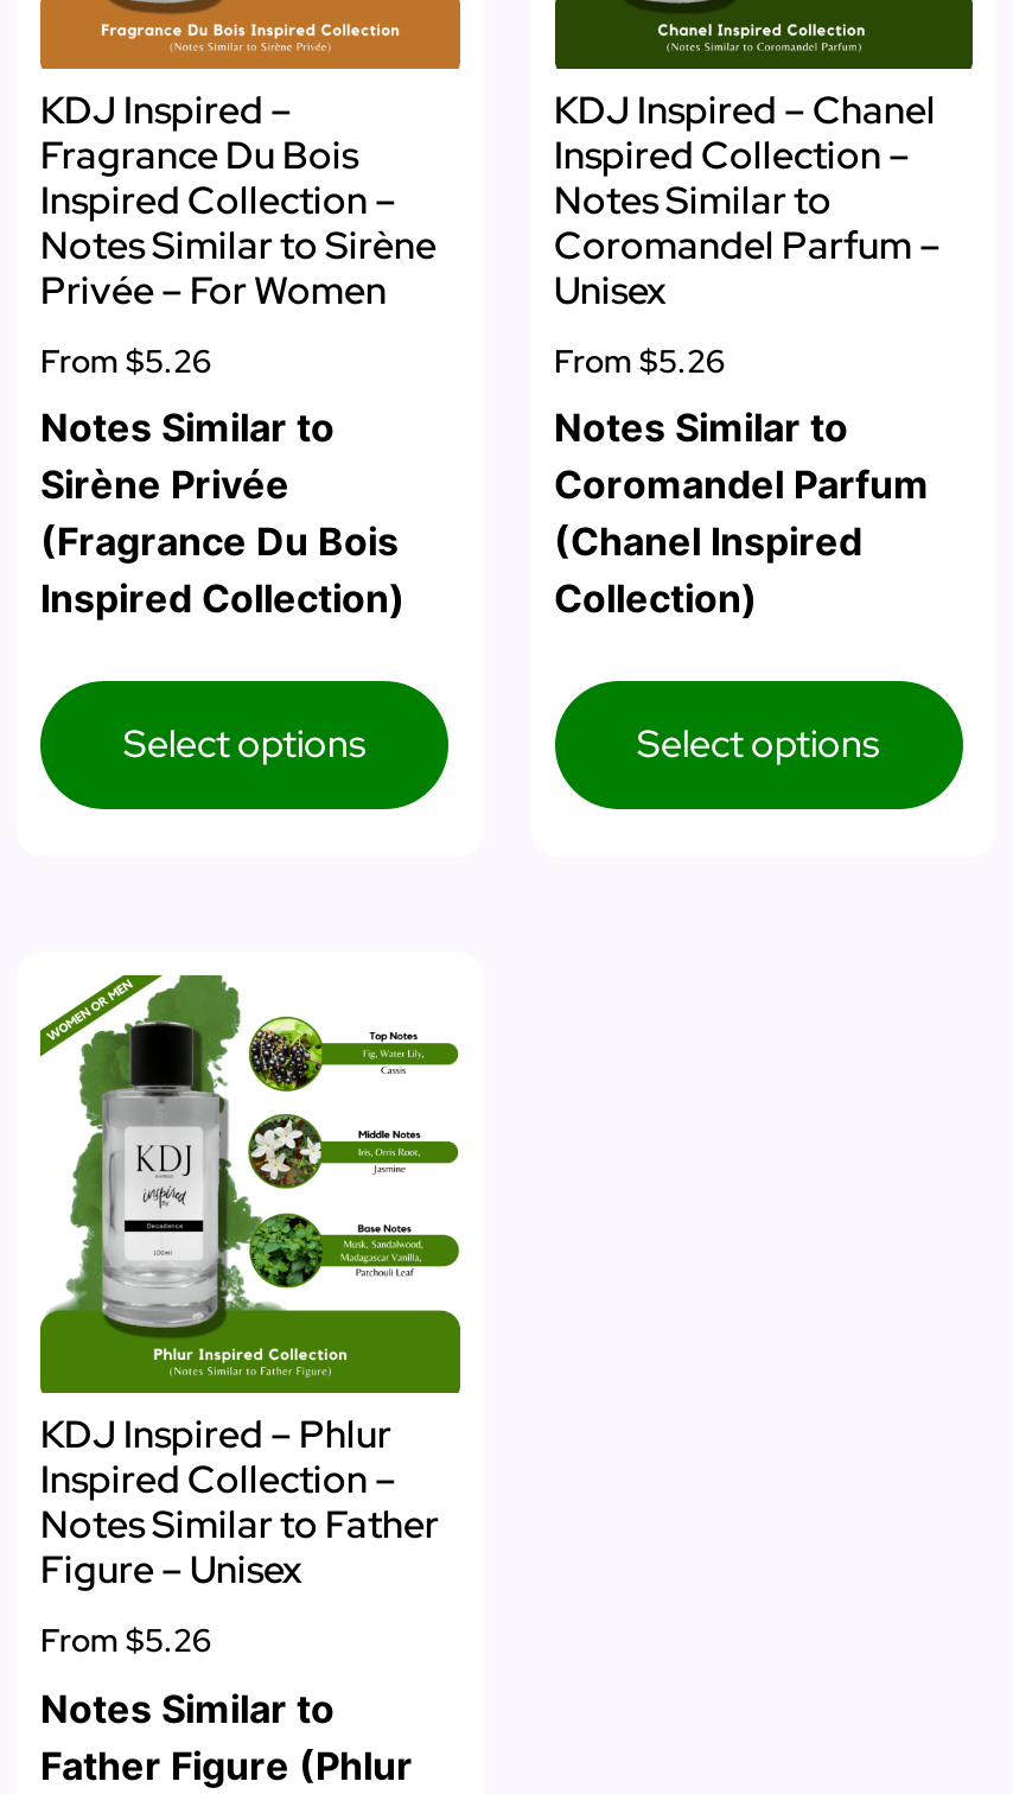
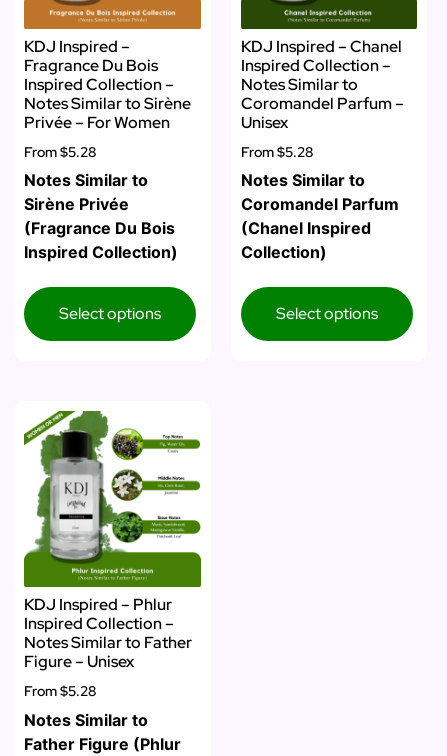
- From $5.26
+ From $5.28

- From $5.26
+ From $5.28

- From $5.26
+ From $5.28
